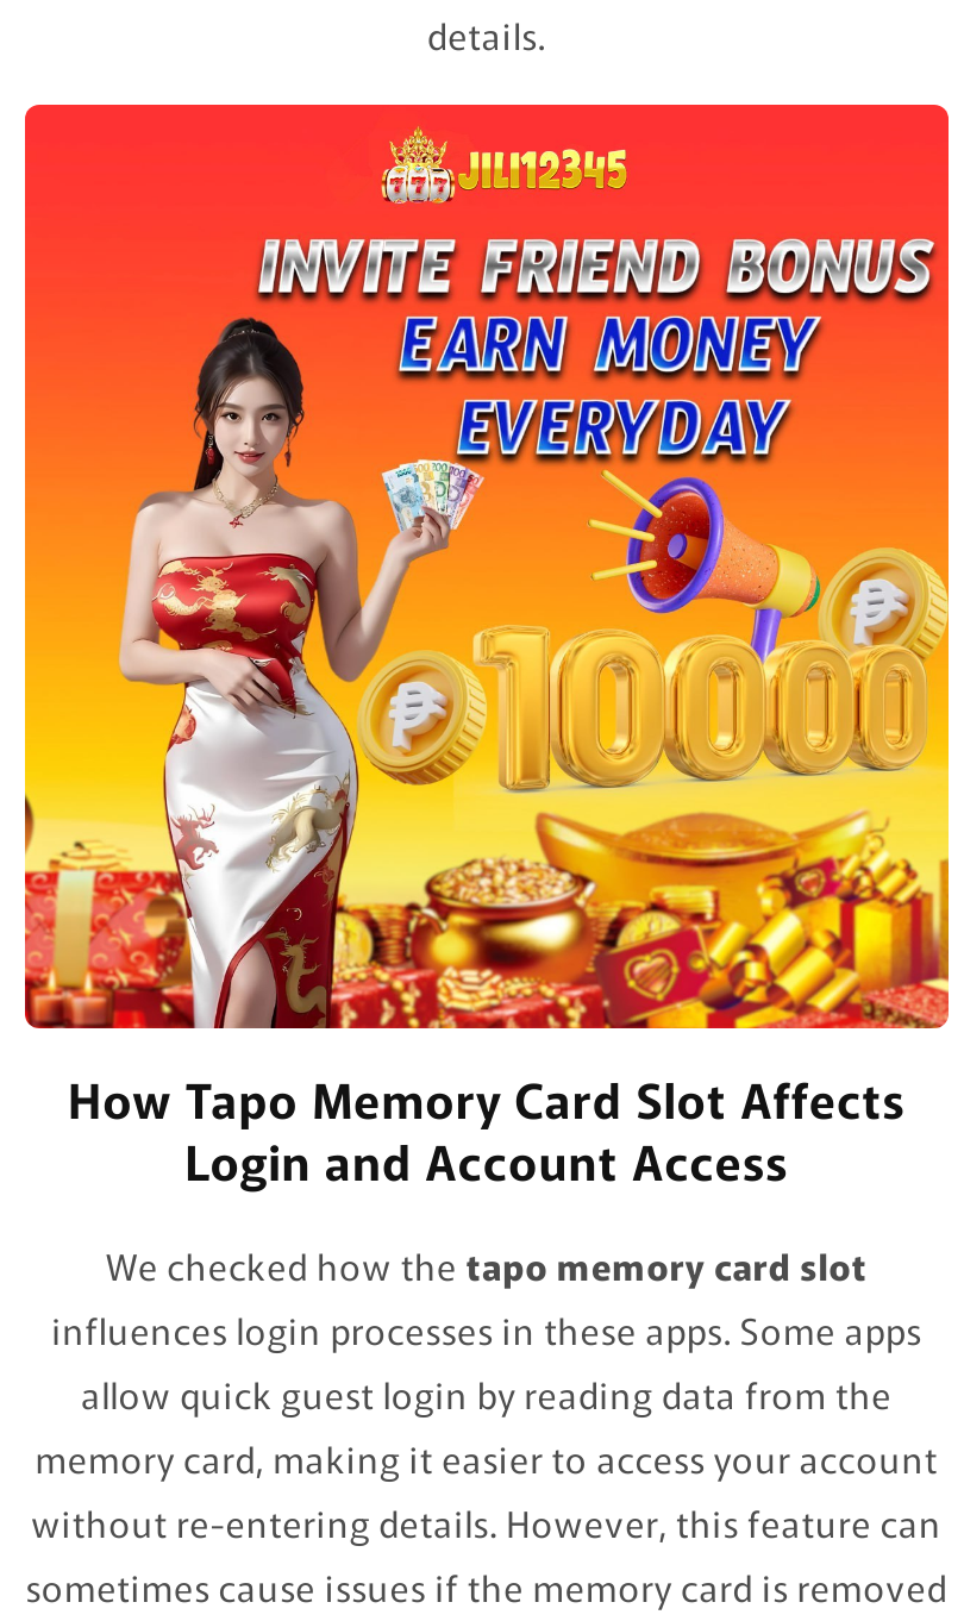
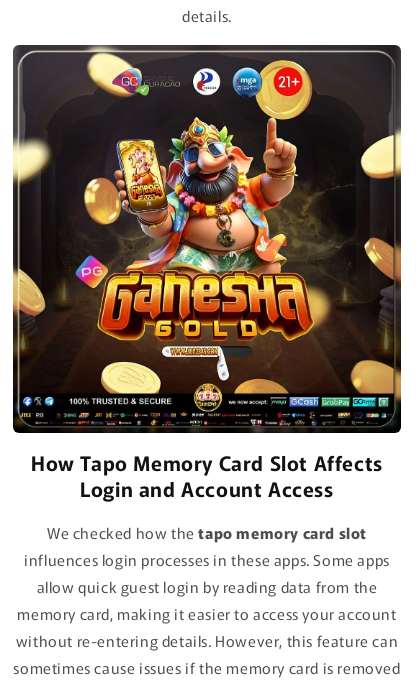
- [image]
+ [image]
